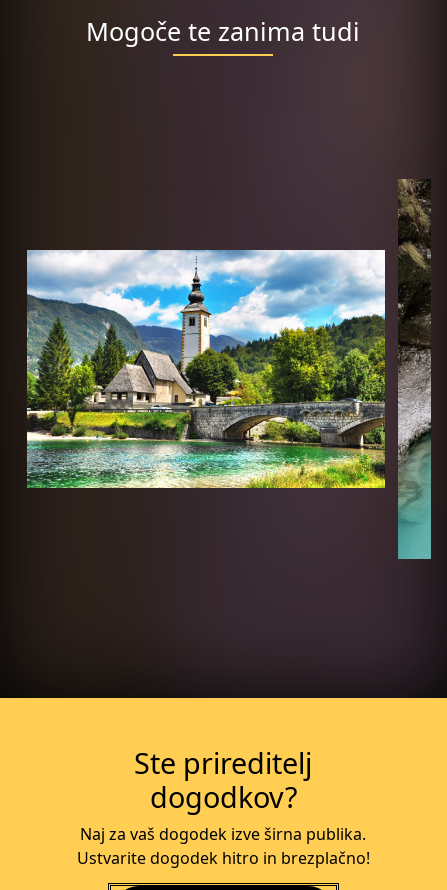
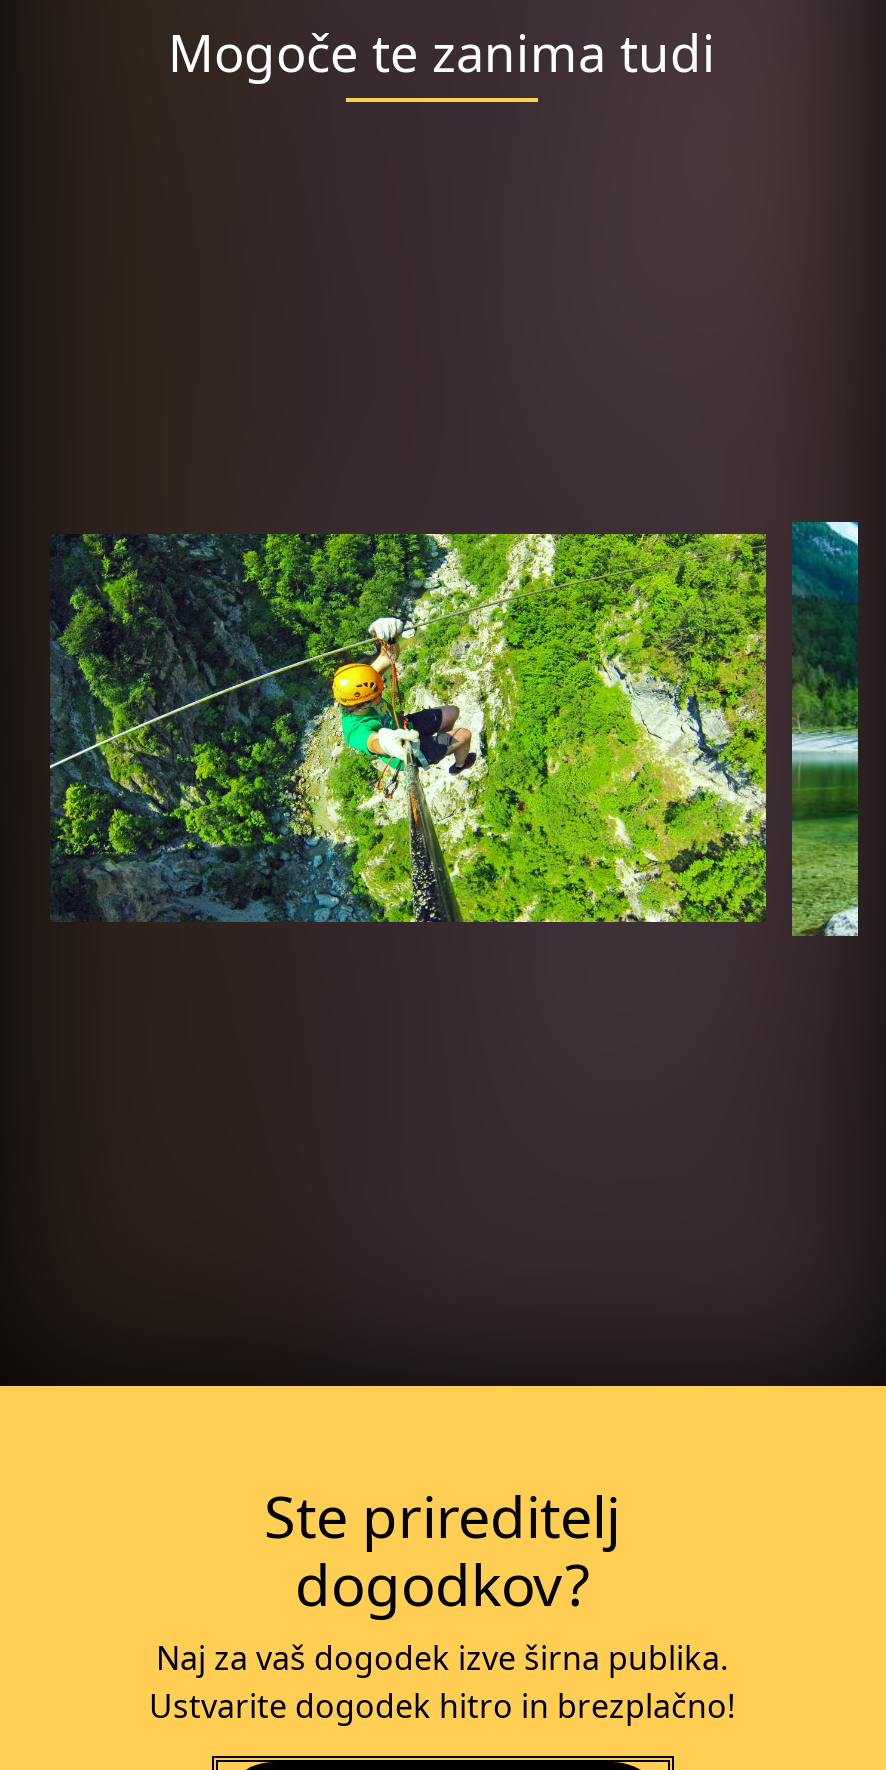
- [image]
+ [image]

- [image]
+ [image]
